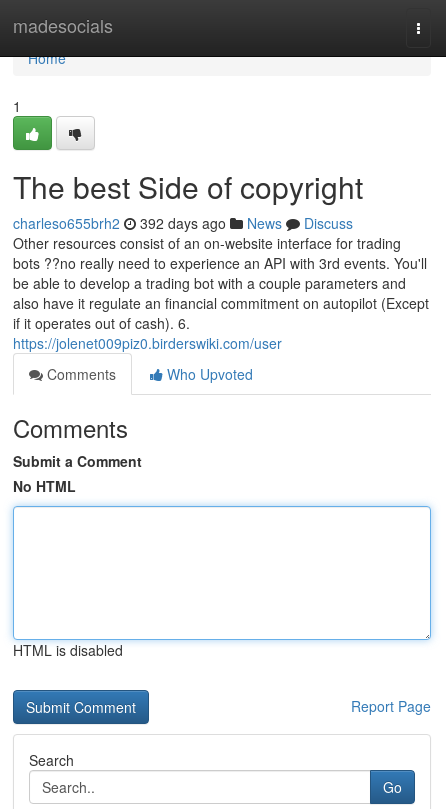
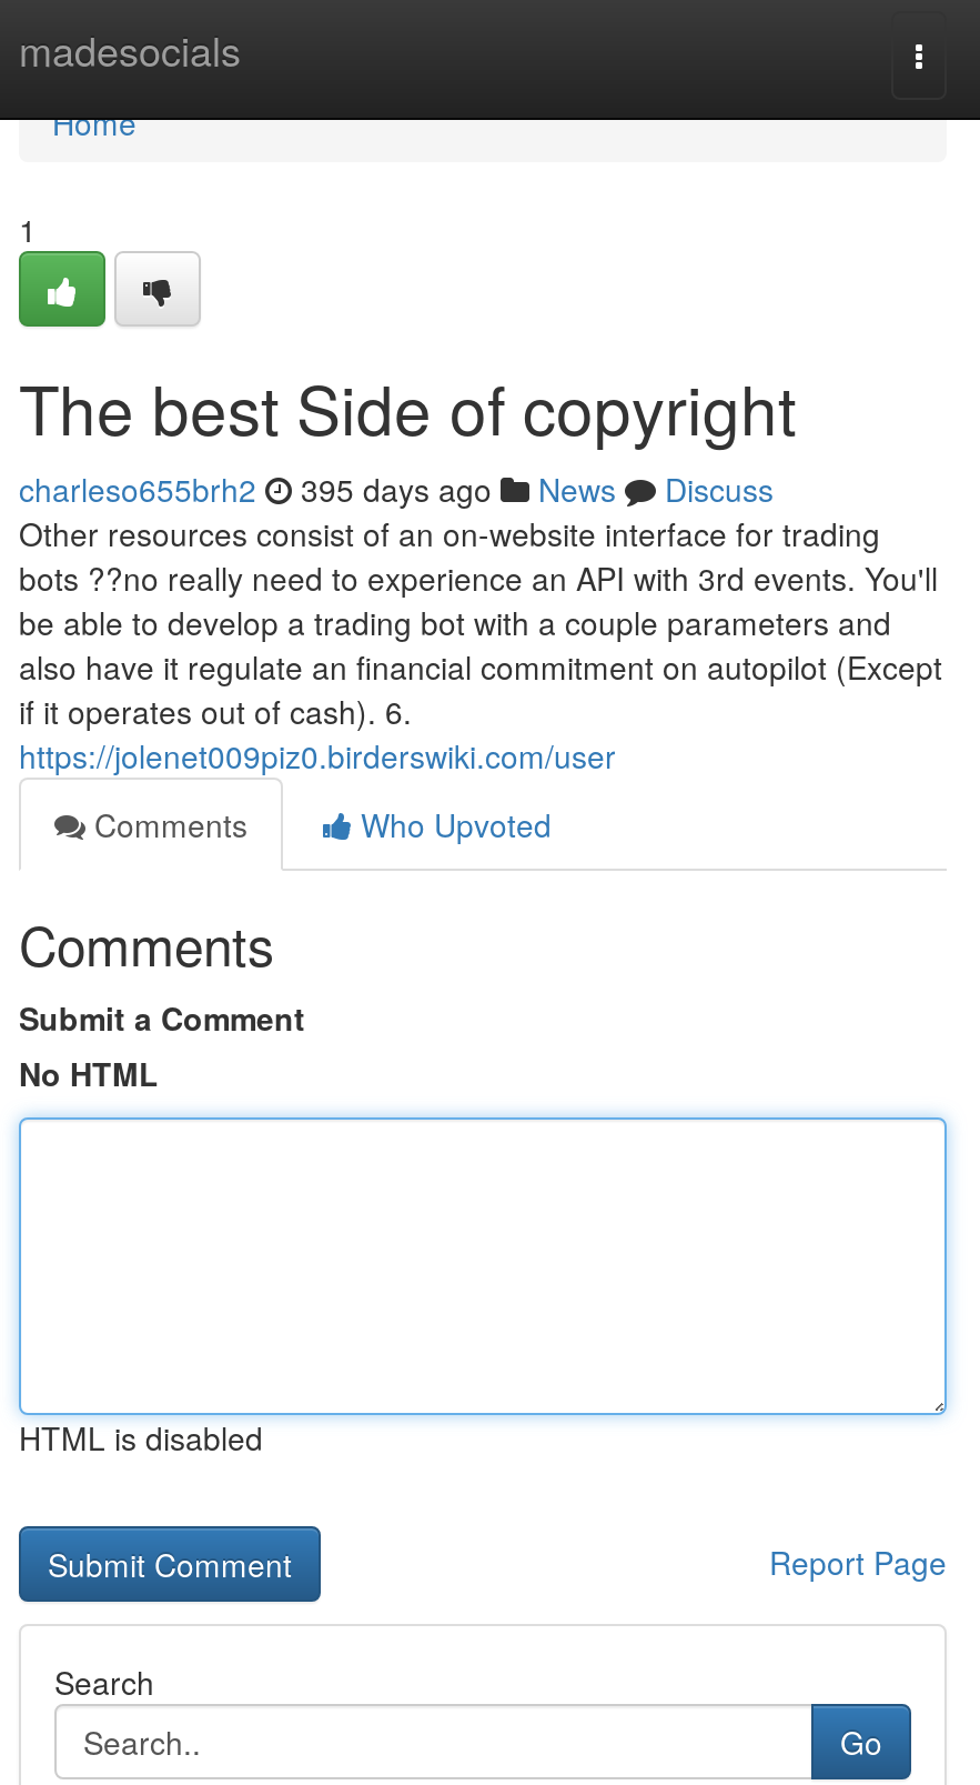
- charleso655brh2 392 days ago News Discuss
+ charleso655brh2 395 days ago News Discuss
